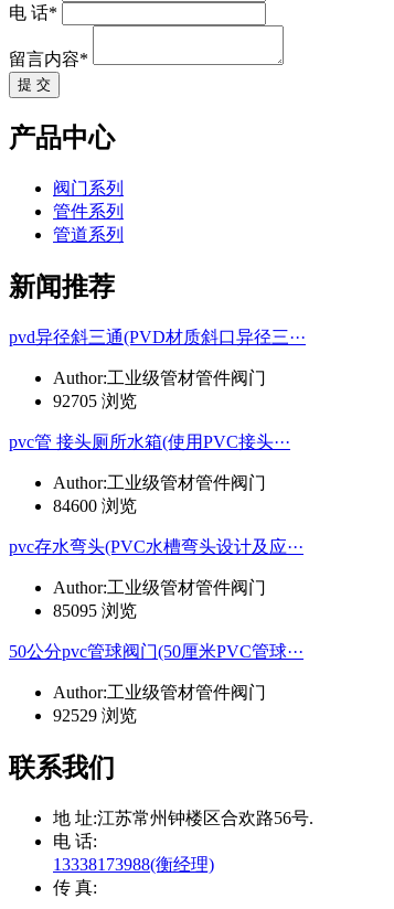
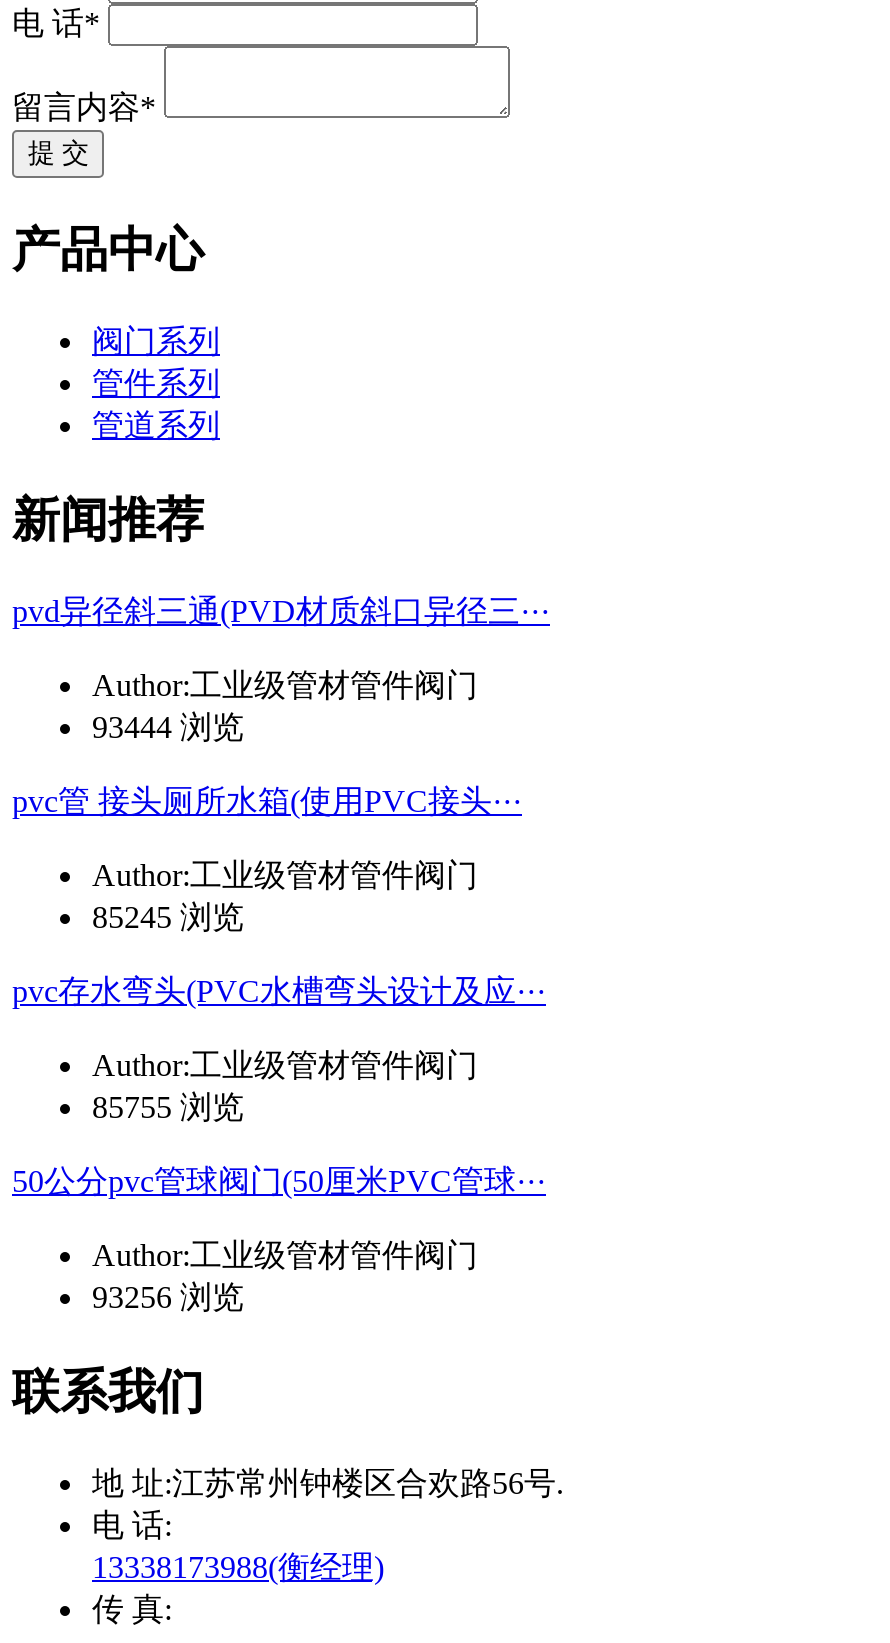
- 92705 浏览
+ 93444 浏览

- 84600 浏览
+ 85245 浏览

- 85095 浏览
+ 85755 浏览

- 92529 浏览
+ 93256 浏览
